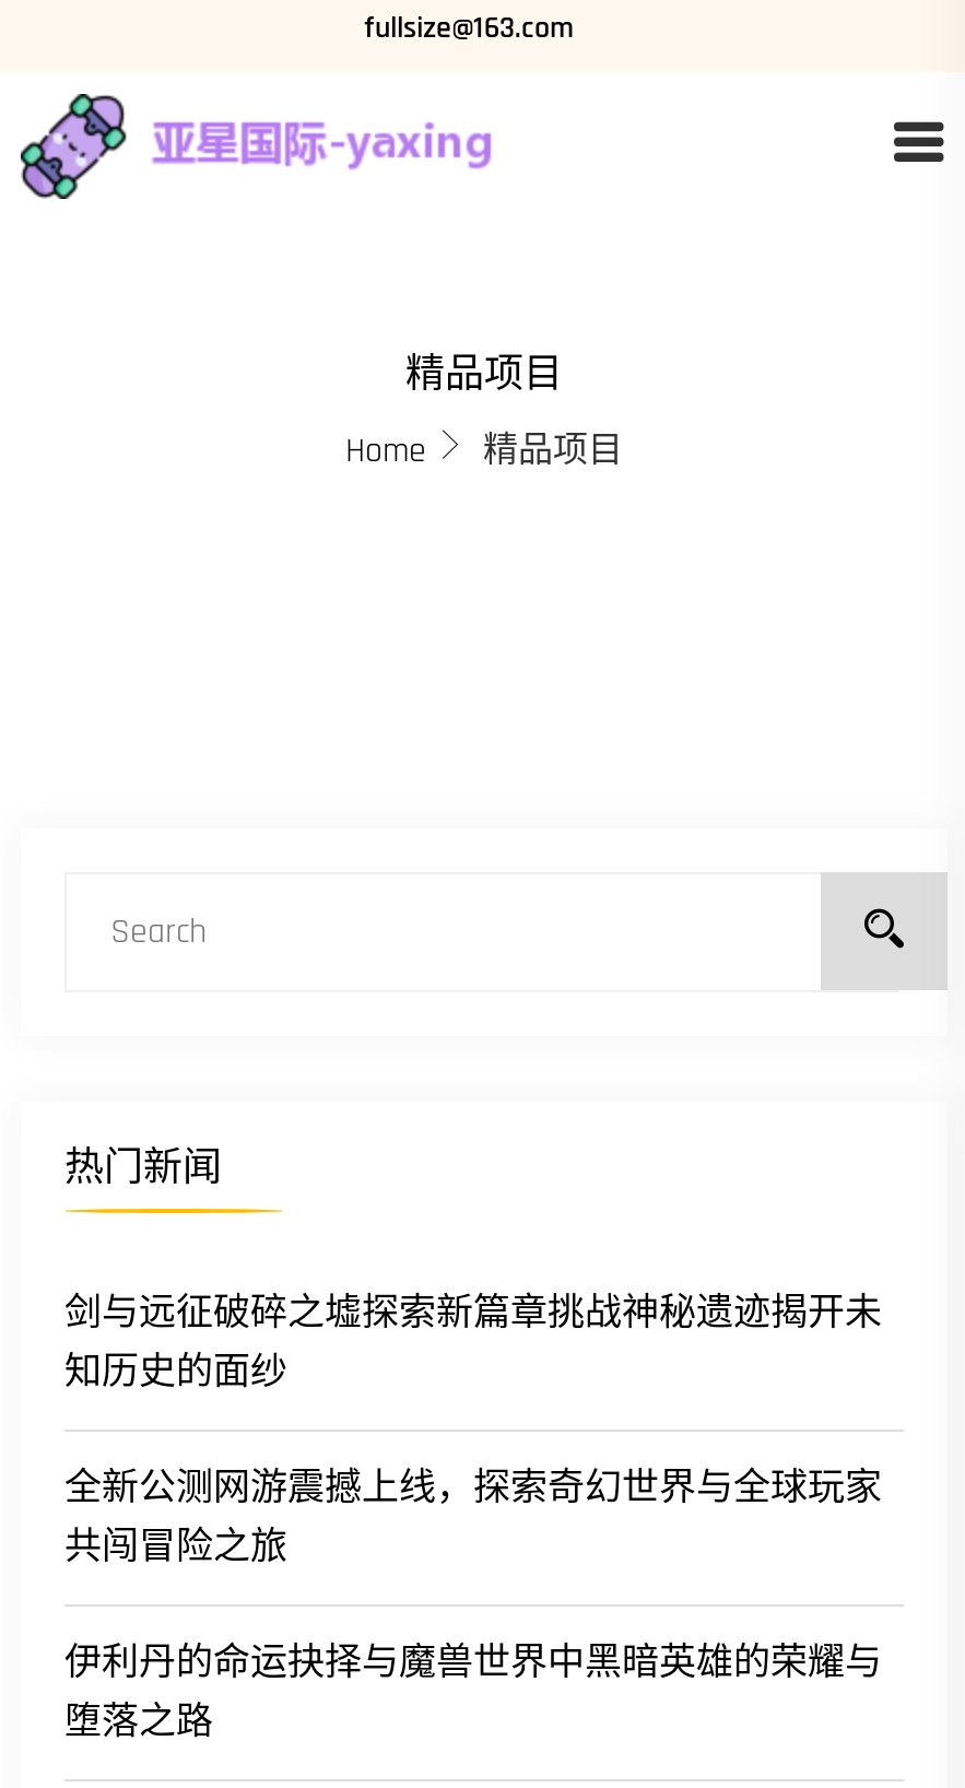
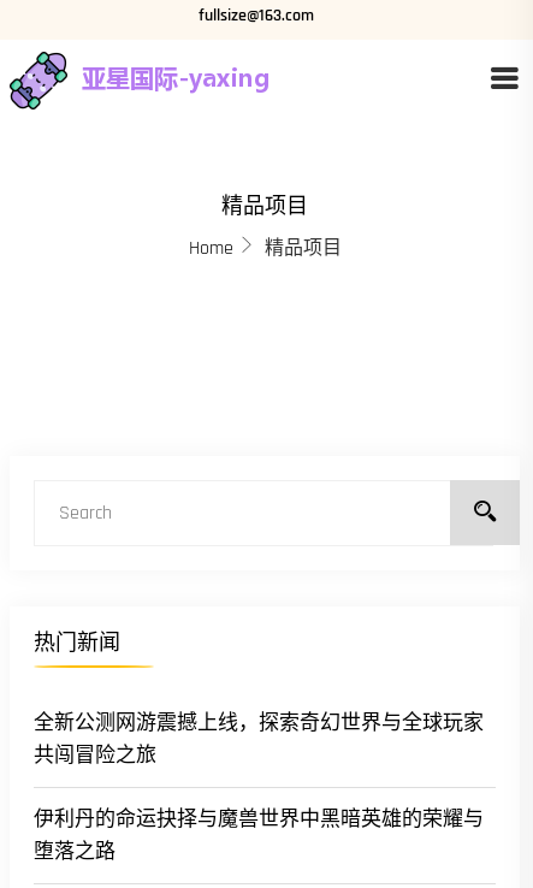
- 剑与远征破碎之墟探索新篇章挑战神秘遗迹揭开未
- 知历史的面纱
